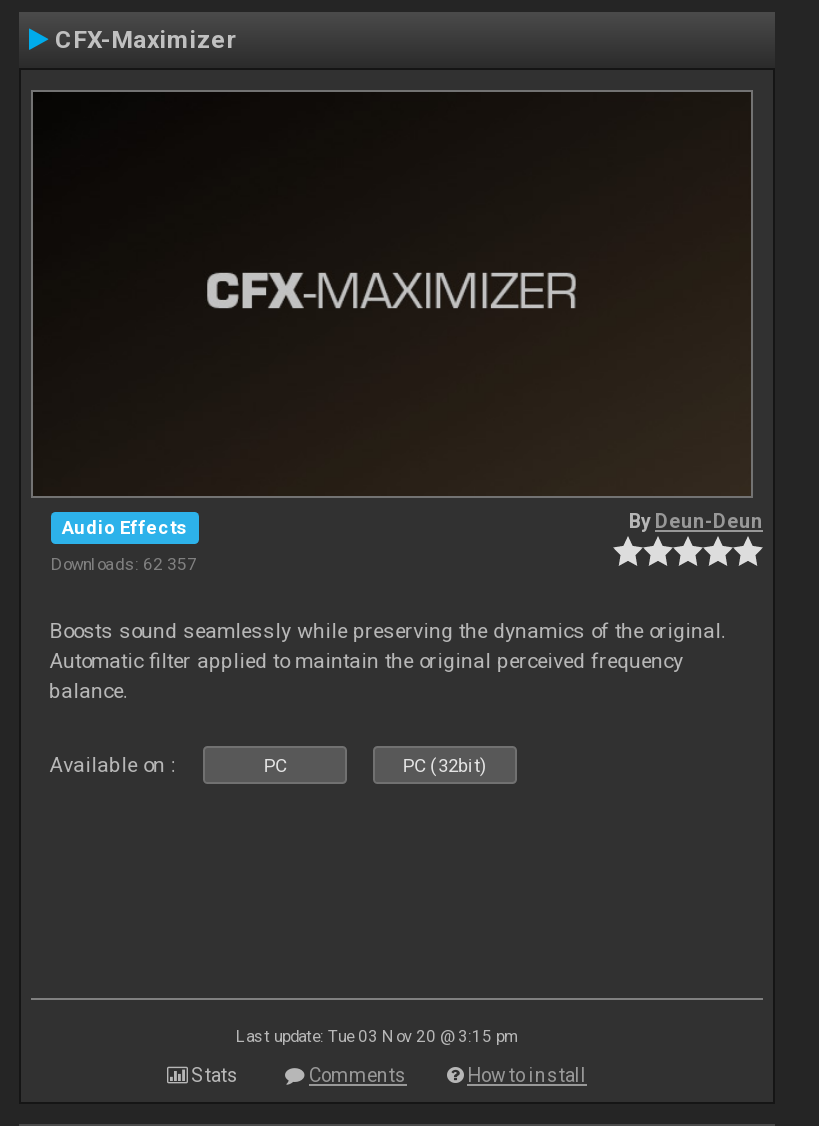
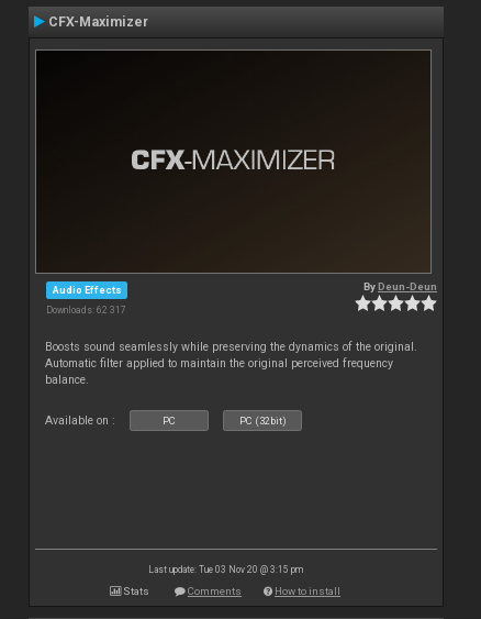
- Downloads: 62 357
+ Downloads: 62 317
